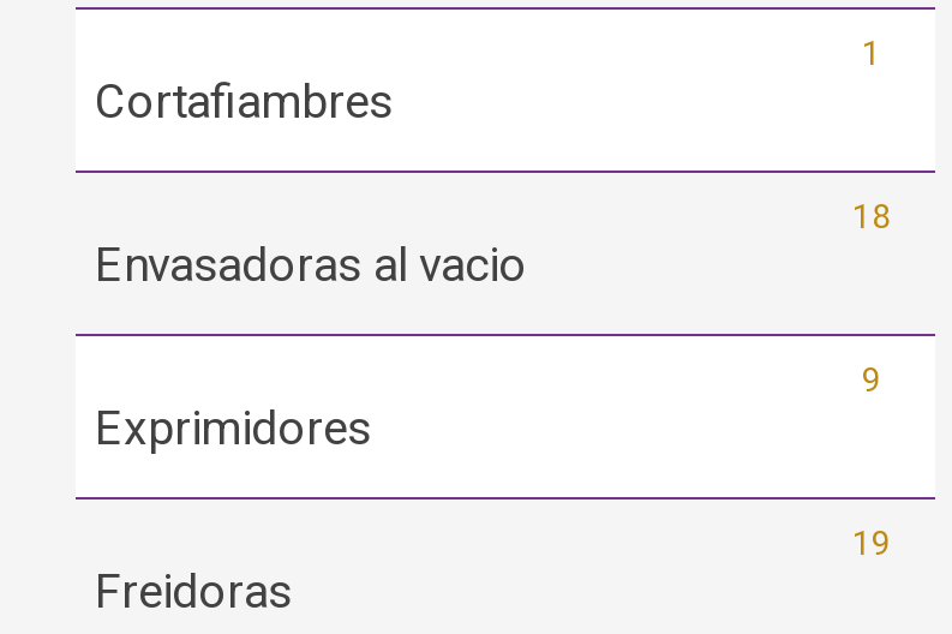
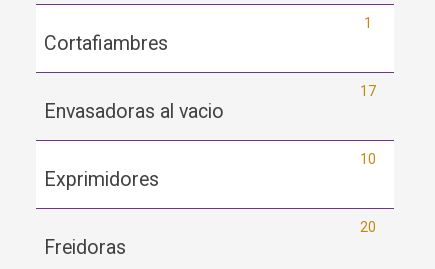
- 18
+ 17

- 9
+ 10

- 19
+ 20
